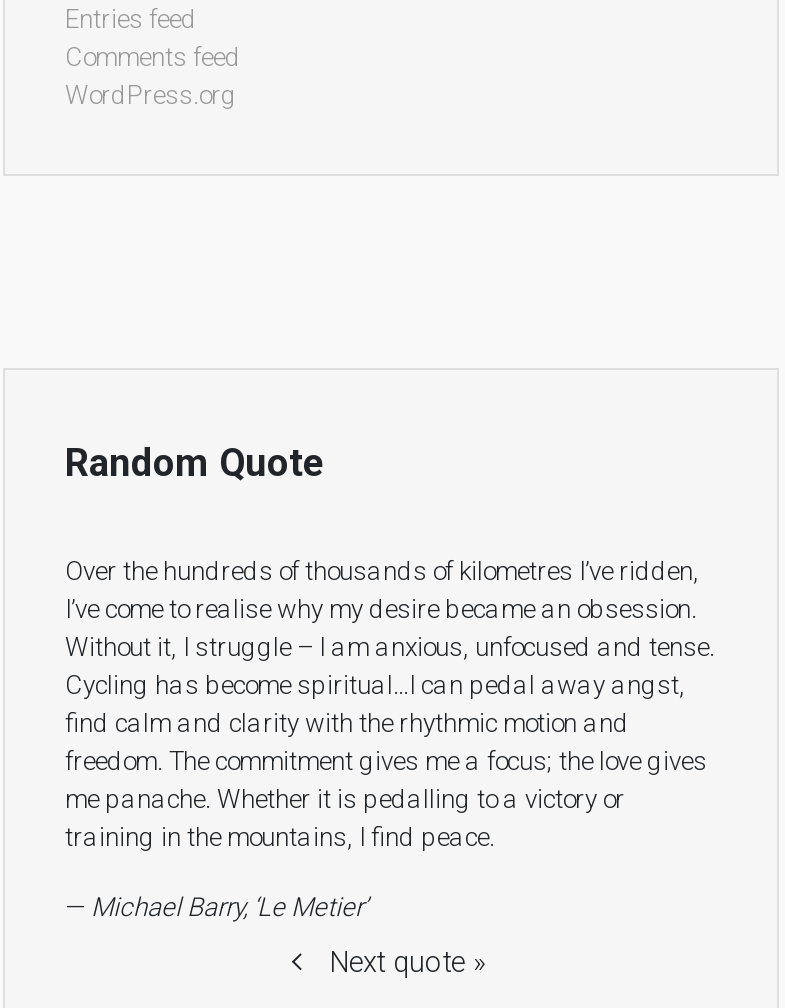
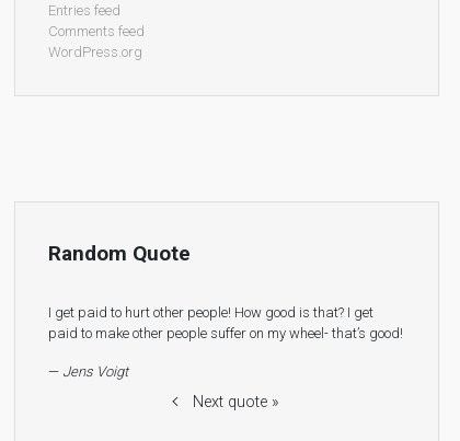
- Over the hundreds of thousands of kilometres I’ve ridden,
- I’ve come to realise why my desire became an obsession.
- Without it, I struggle – I am anxious, unfocused and tense.
- Cycling has become spiritual…I can pedal away angst,
- find calm and clarity with the rhythmic motion and
- freedom. The commitment gives me a focus; the love gives
- me panache. Whether it is pedalling to a victory or
- training in the mountains, I find peace.
+ I get paid to hurt other people! How good is that? I get
+ paid to make other people suffer on my wheel- that’s good!

- — Michael Barry, ‘Le Metier’
+ — Jens Voigt
